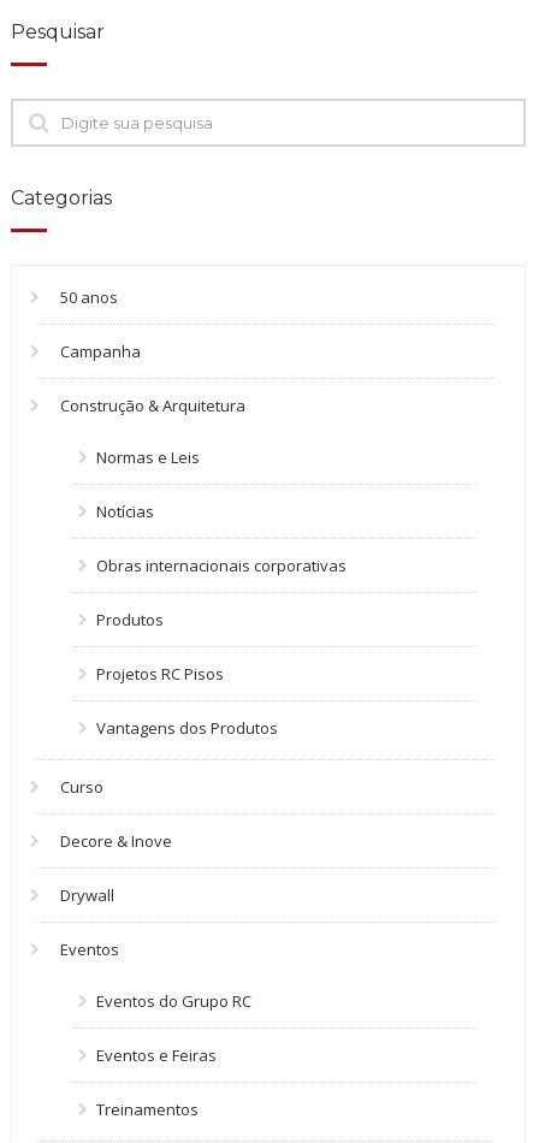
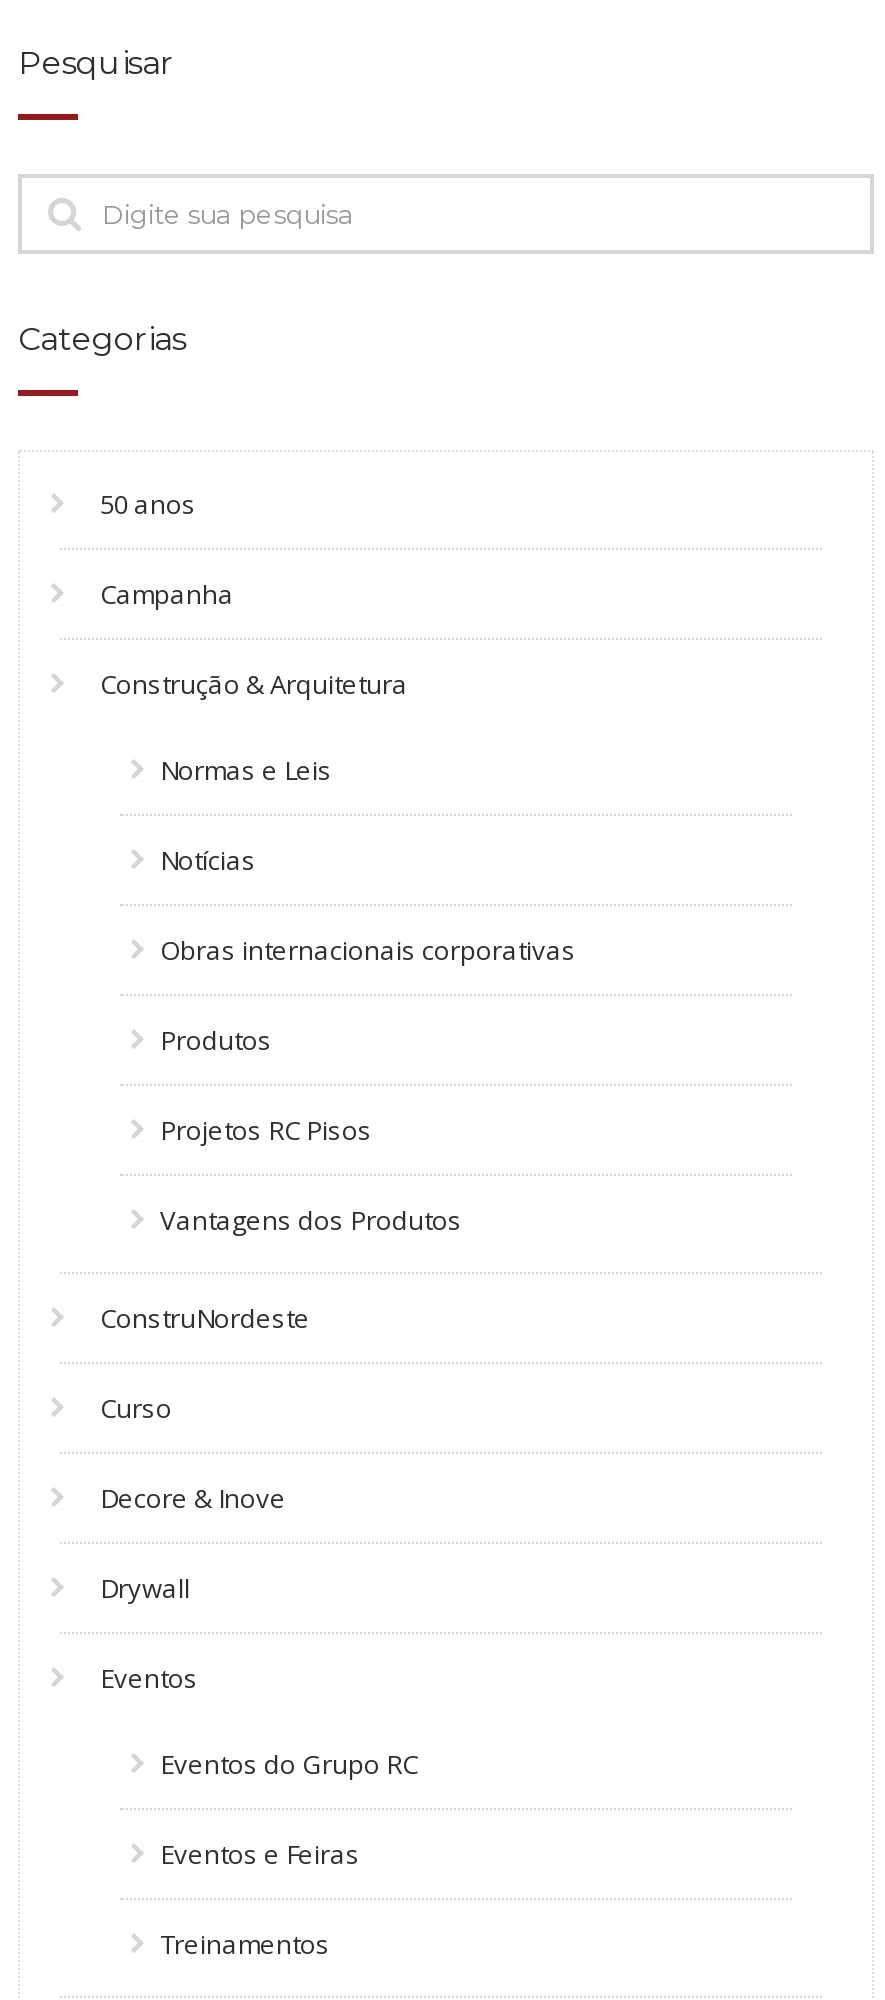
+ ConstruNordeste
